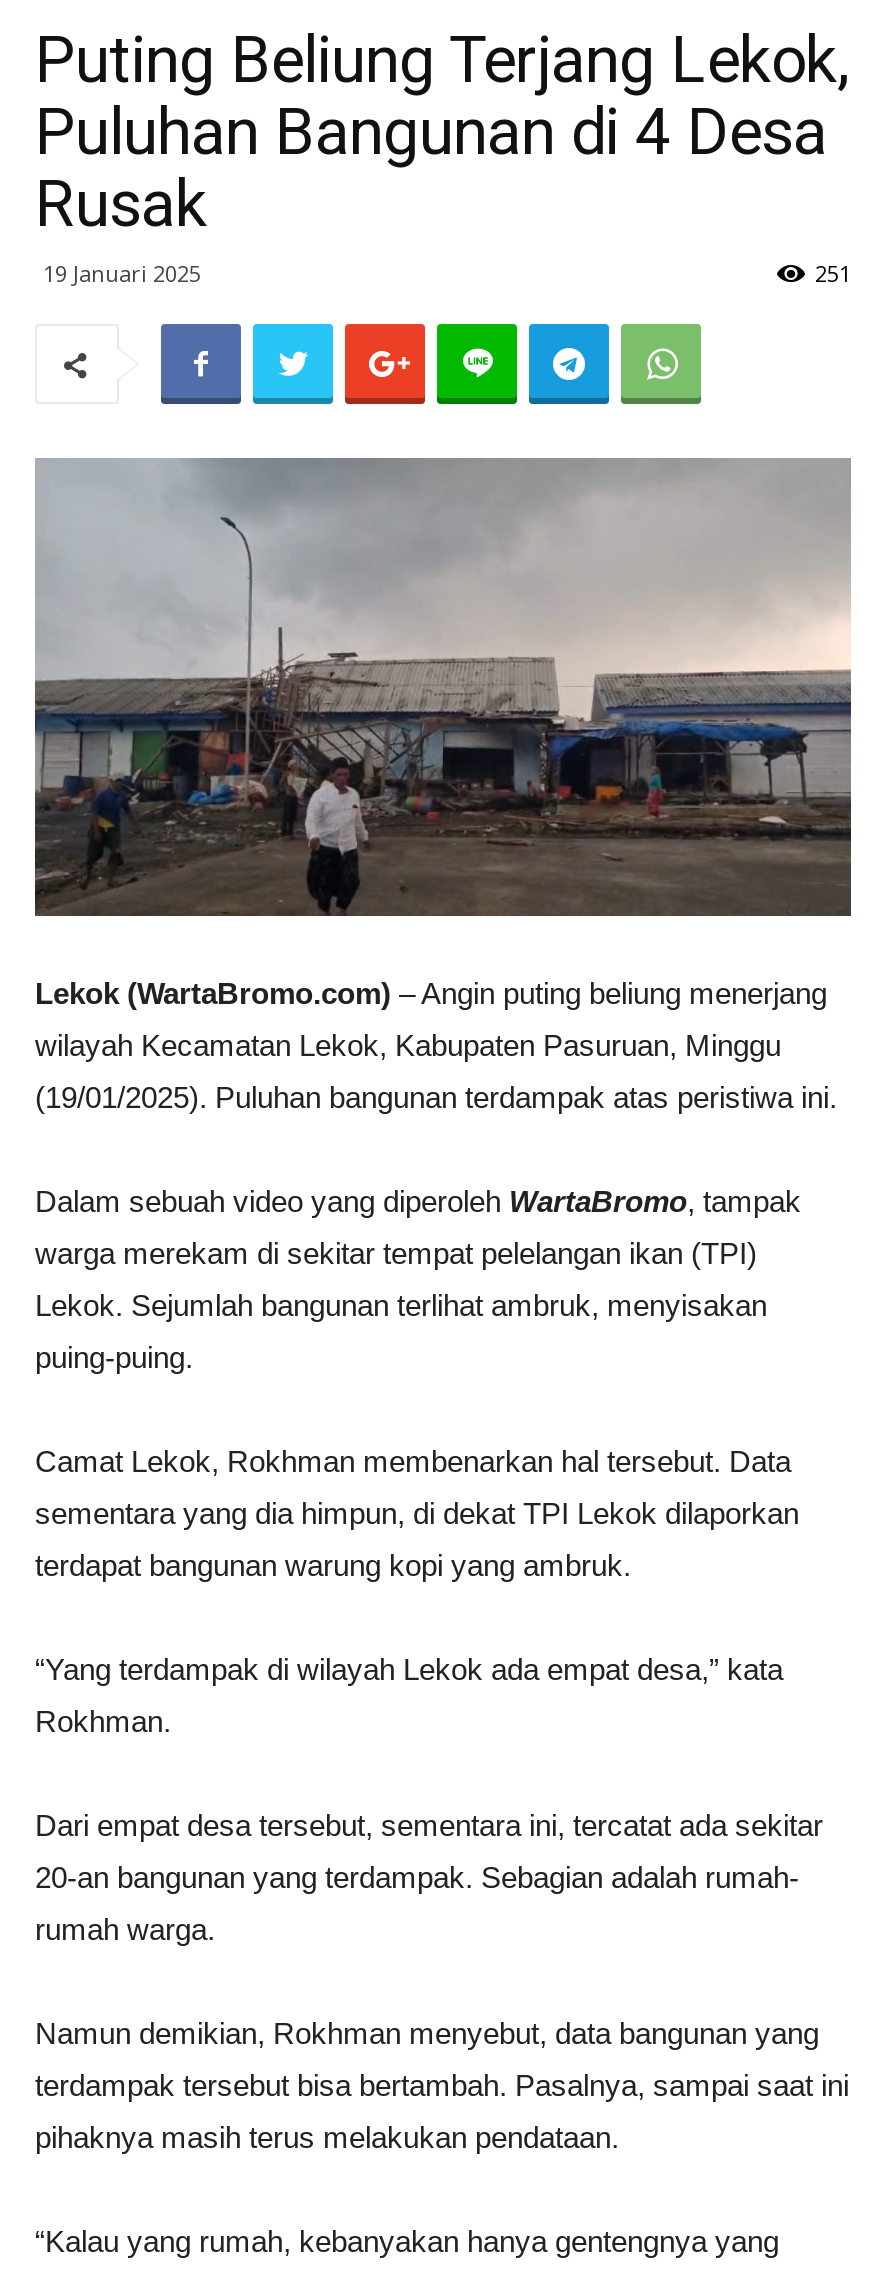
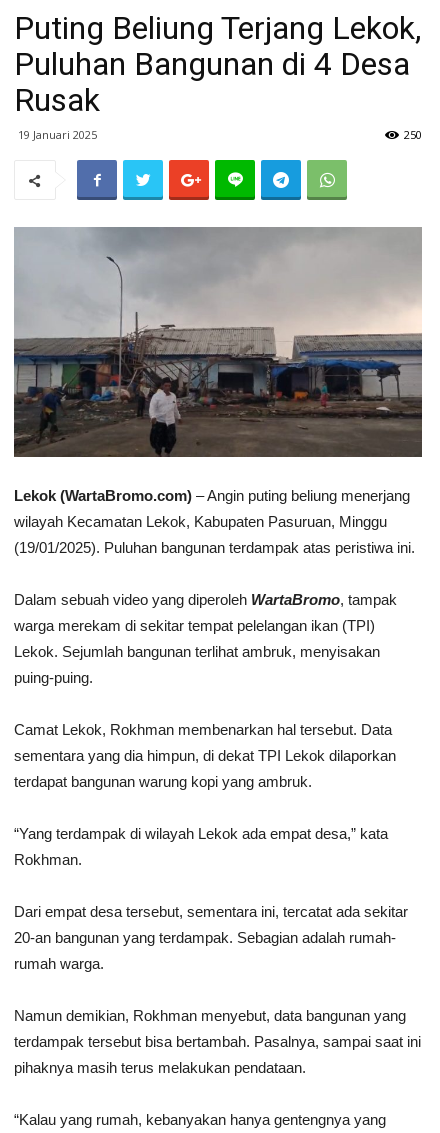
- 251
+ 250
